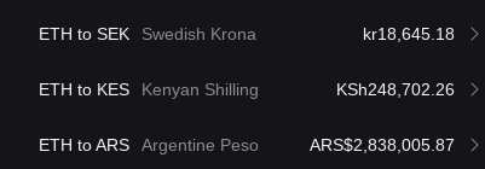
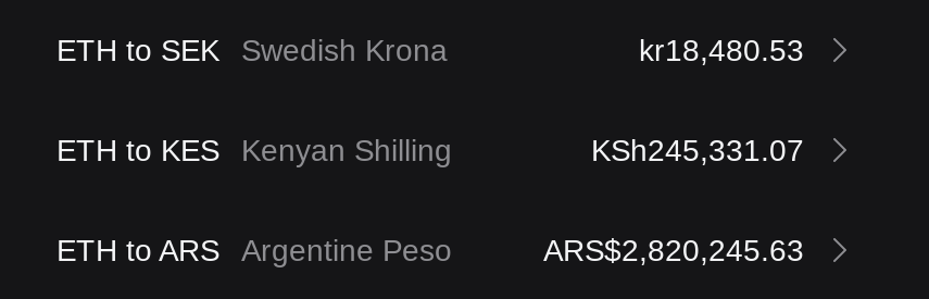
- kr18,645.18
+ kr18,480.53

- KSh248,702.26
+ KSh245,331.07

- ARS$2,838,005.87
+ ARS$2,820,245.63
